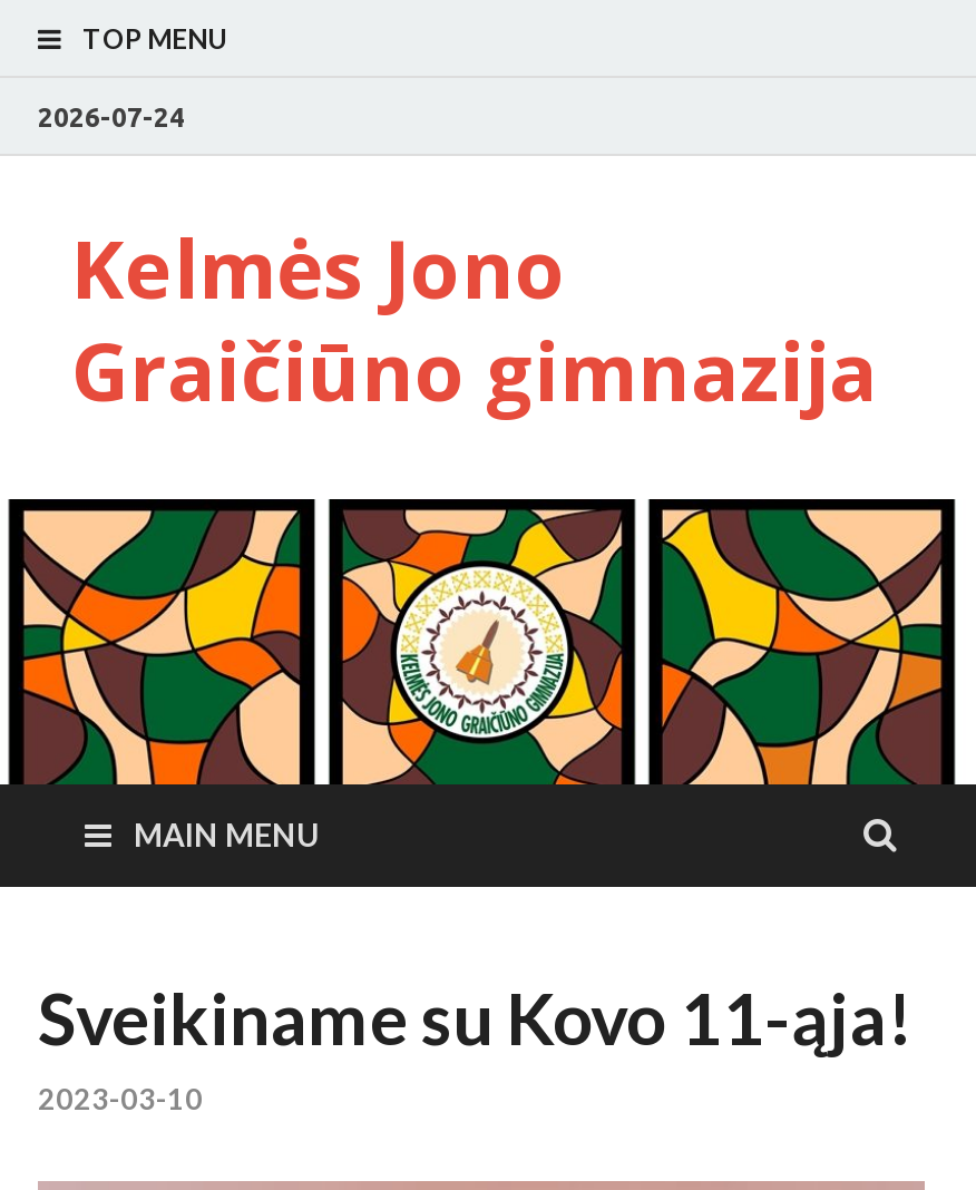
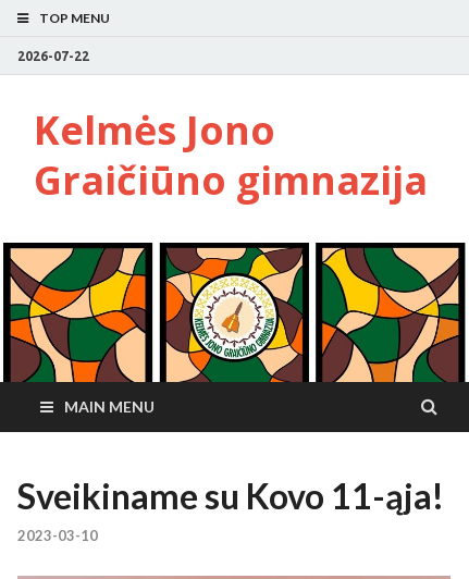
- 2026-07-24
+ 2026-07-22
